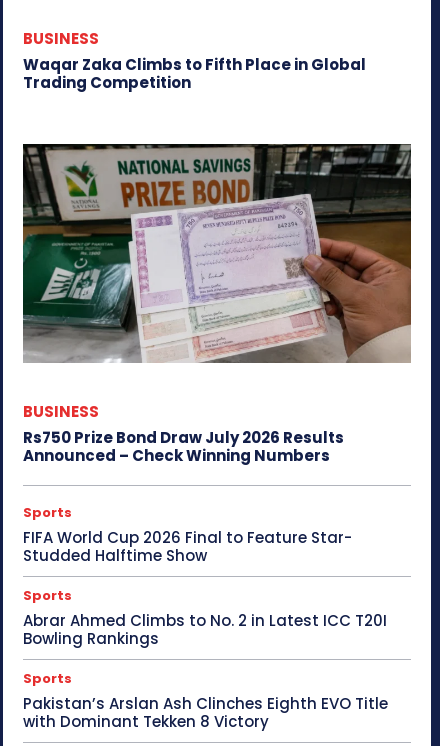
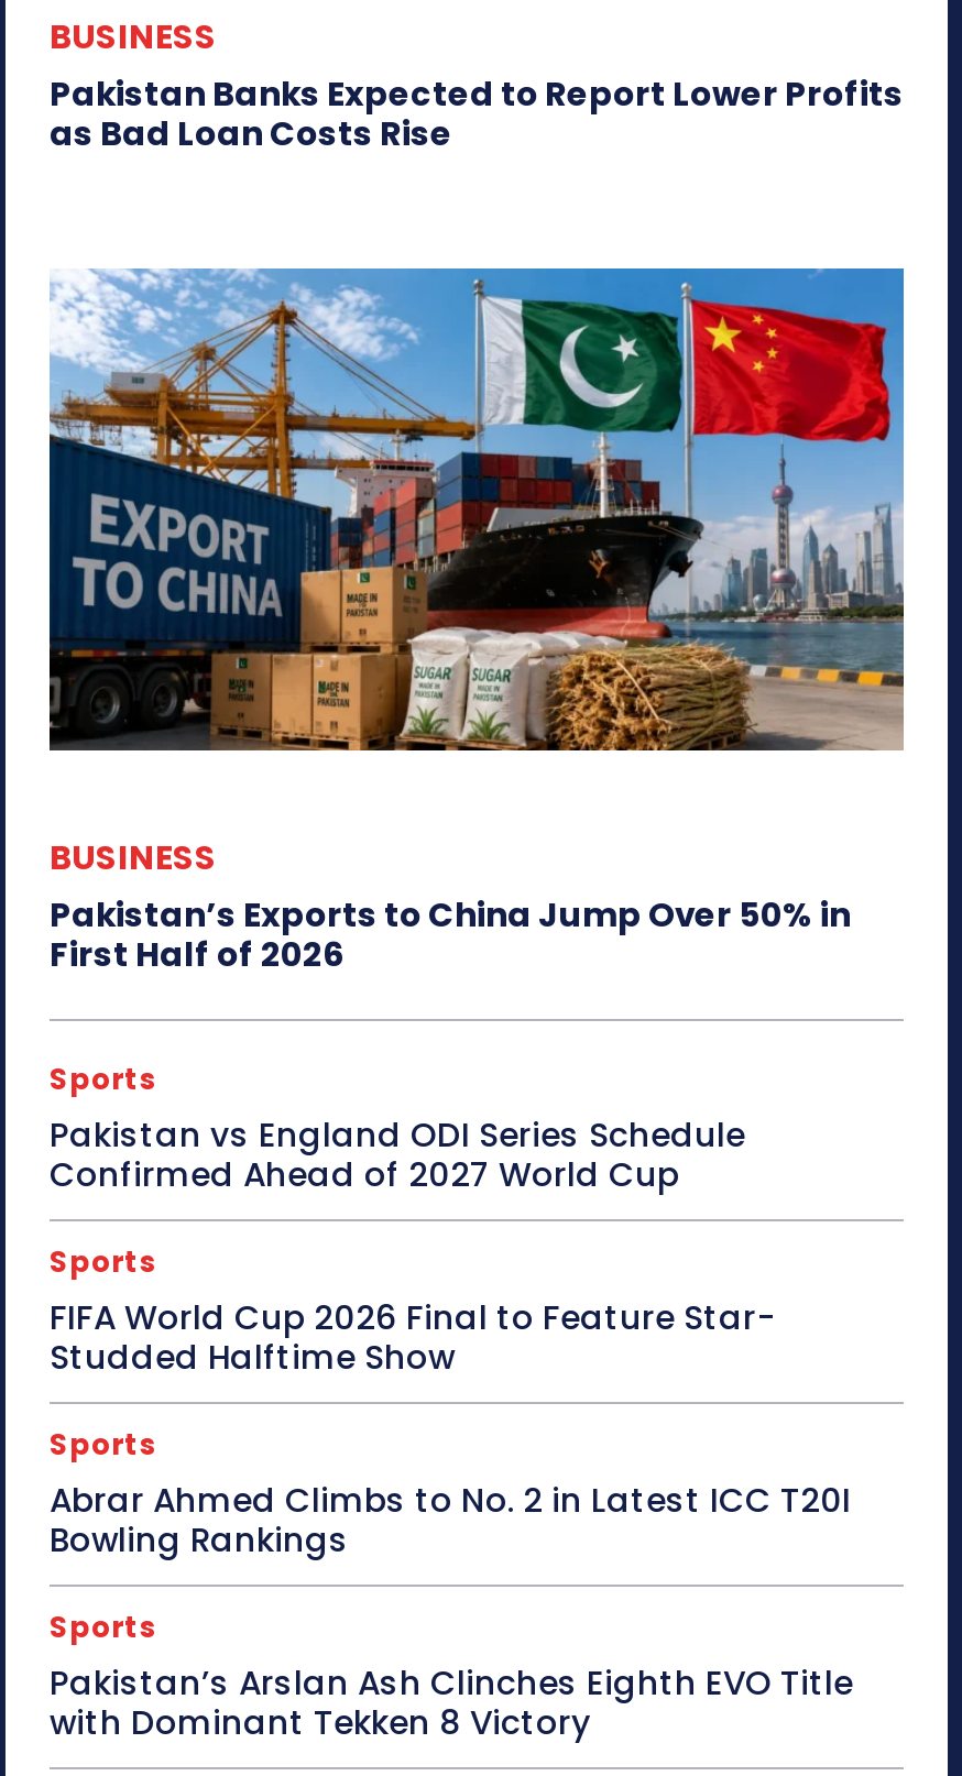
- Waqar Zaka Climbs to Fifth Place in Global
- Trading Competition
+ Pakistan Banks Expected to Report Lower Profits
+ as Bad Loan Costs Rise

- [image]
+ [image]

- Rs750 Prize Bond Draw July 2026 Results
- Announced – Check Winning Numbers
+ Pakistan’s Exports to China Jump Over 50% in
+ First Half of 2026
+ Sports
+ Pakistan vs England ODI Series Schedule
+ Confirmed Ahead of 2027 World Cup
